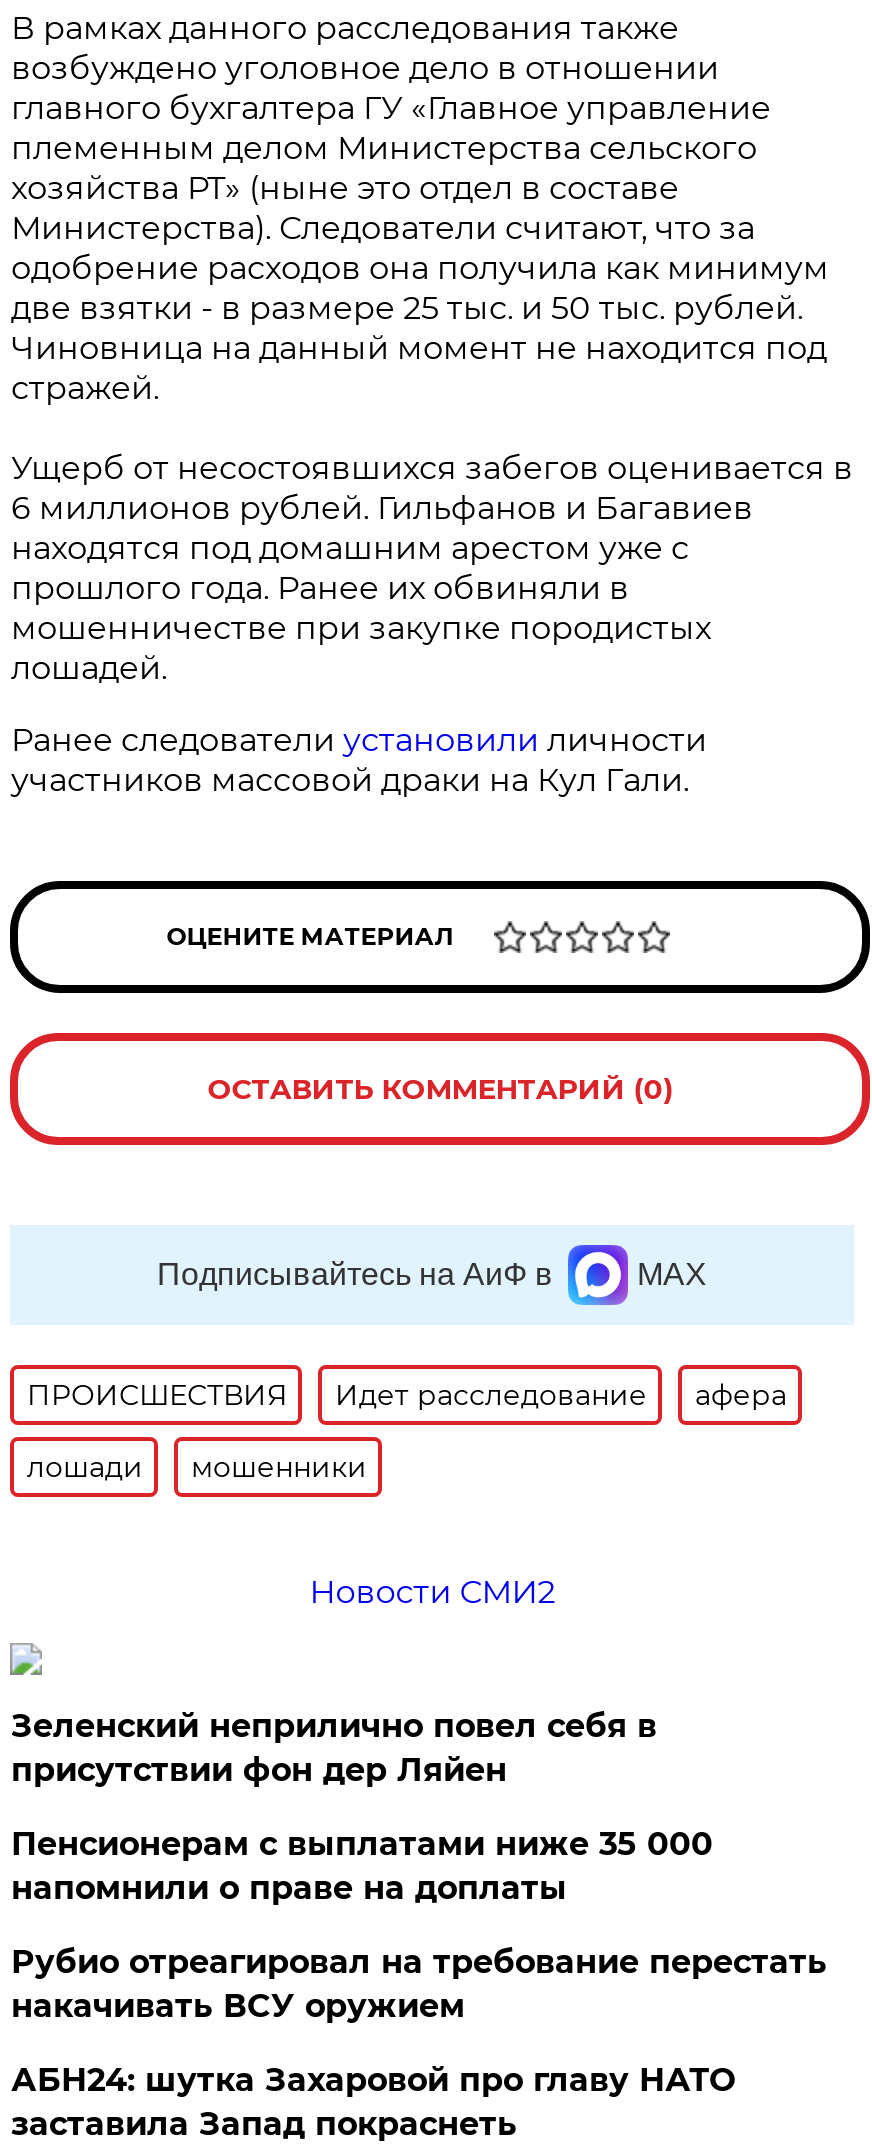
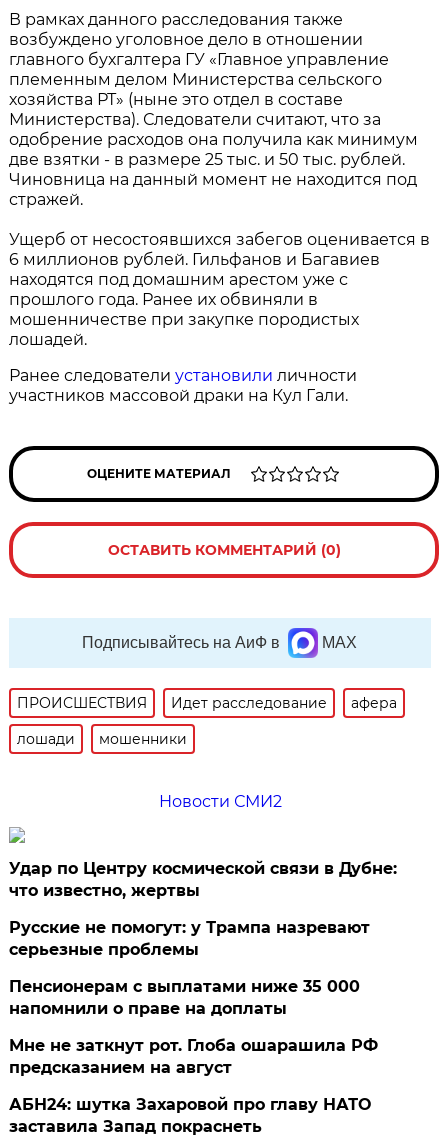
- Зеленский неприлично повел cебя в
- присутствии фон дер Ляйен
+ Удар по Центру космической связи в Дубне:
+ что известно, жертвы
+ Русские не помогут: у Трампа назревают
+ серьезные проблемы

- Рубио отреагировал на требование перестать
- накачивать ВСУ оружием
+ Мне не заткнут рот. Глоба ошарашила РФ
+ предсказанием на август
